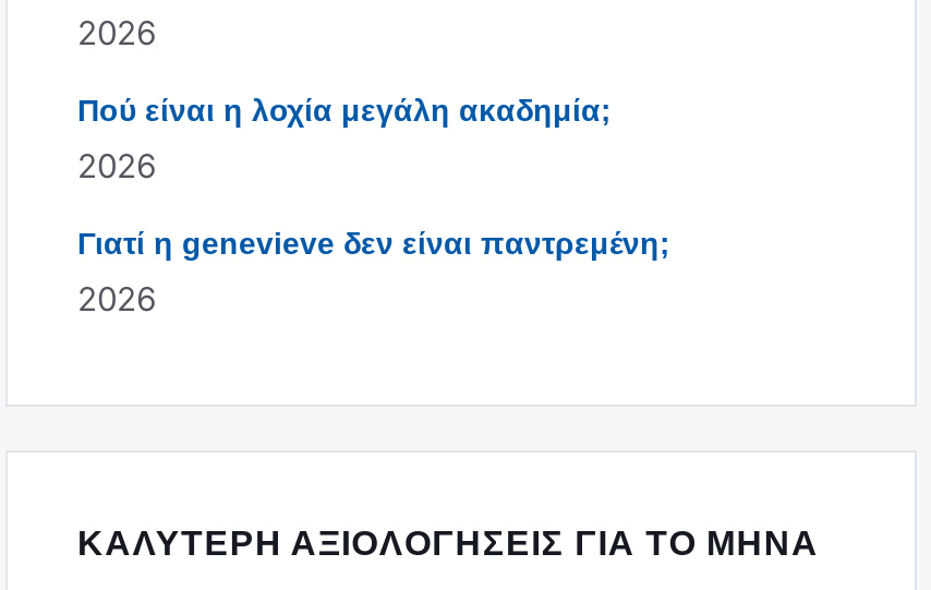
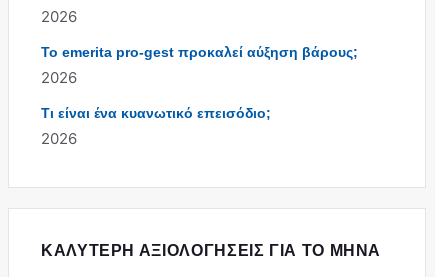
- Πού είναι η λοχία μεγάλη ακαδημία;
+ Το emerita pro-gest προκαλεί αύξηση βάρους;

- Γιατί η genevieve δεν είναι παντρεμένη;
+ Τι είναι ένα κυανωτικό επεισόδιο;
